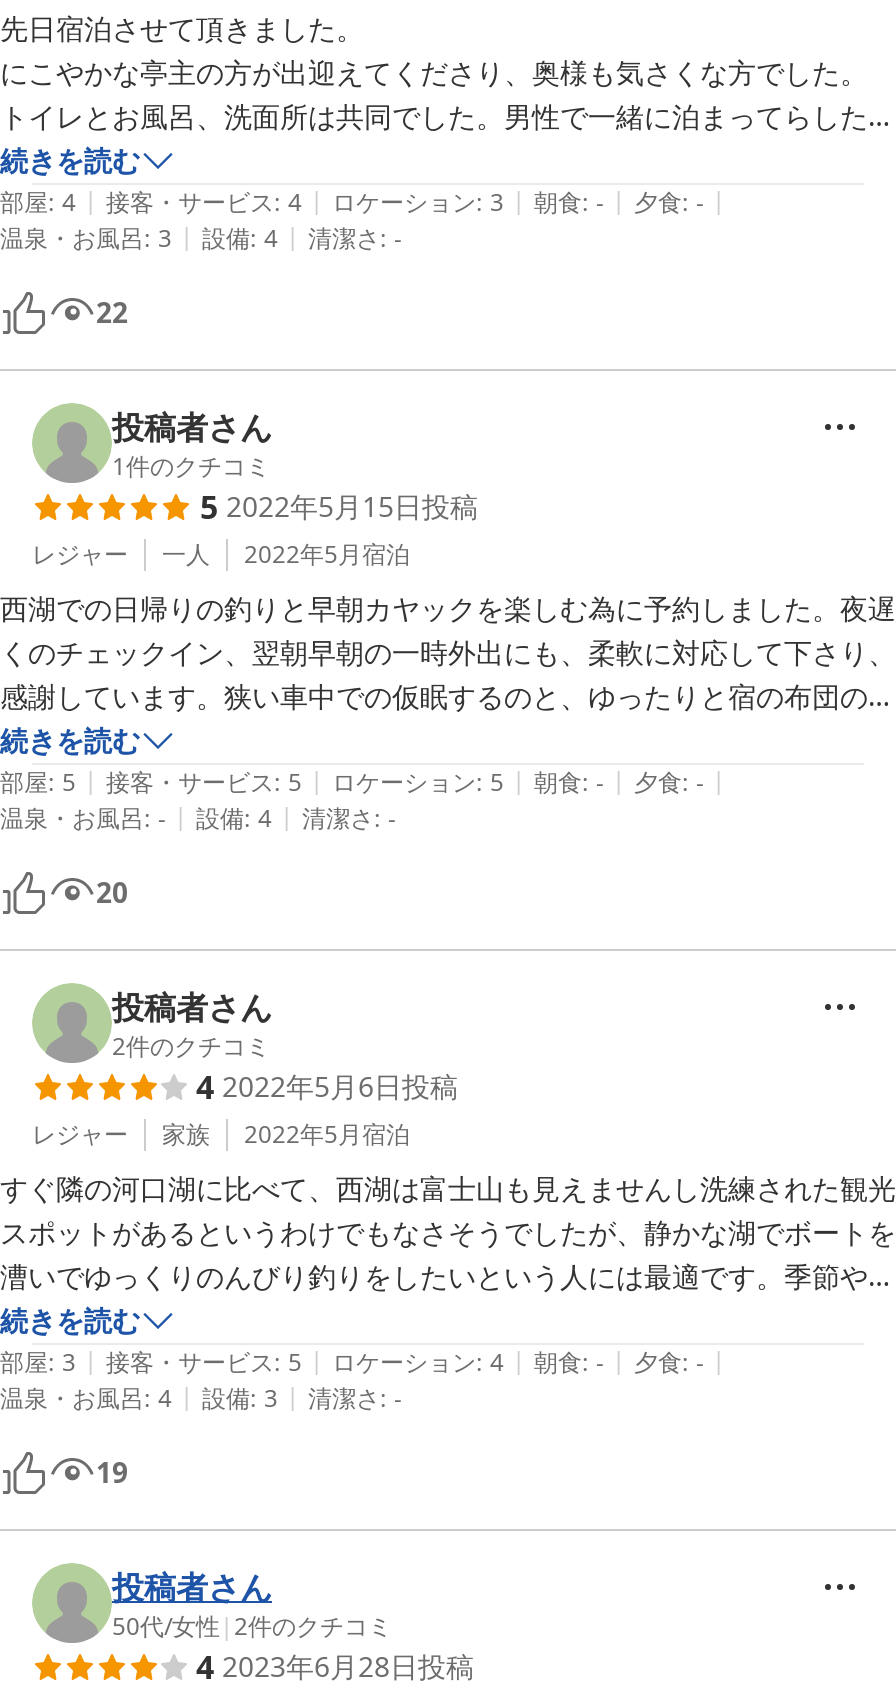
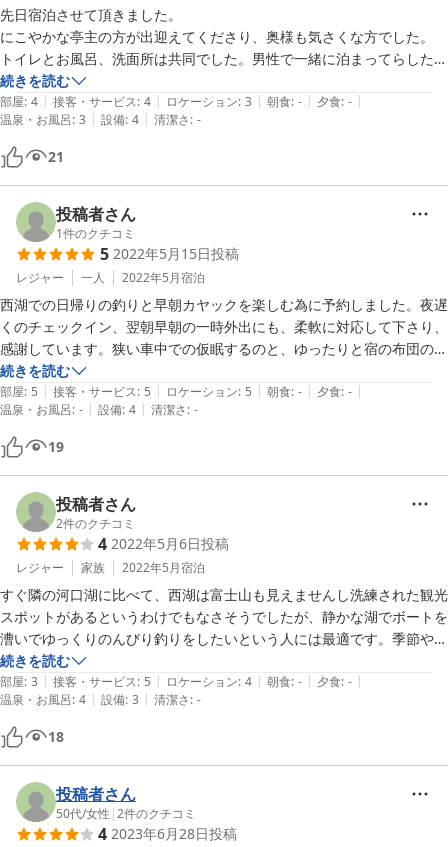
- 22
+ 21

- 20
+ 19

- 19
+ 18
